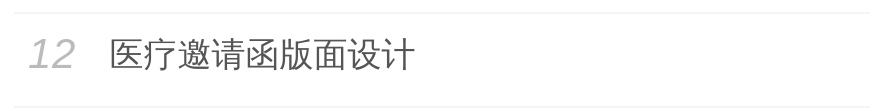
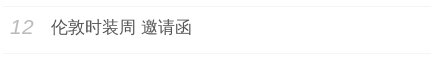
- 医疗邀请函版面设计
+ 伦敦时装周 邀请函
